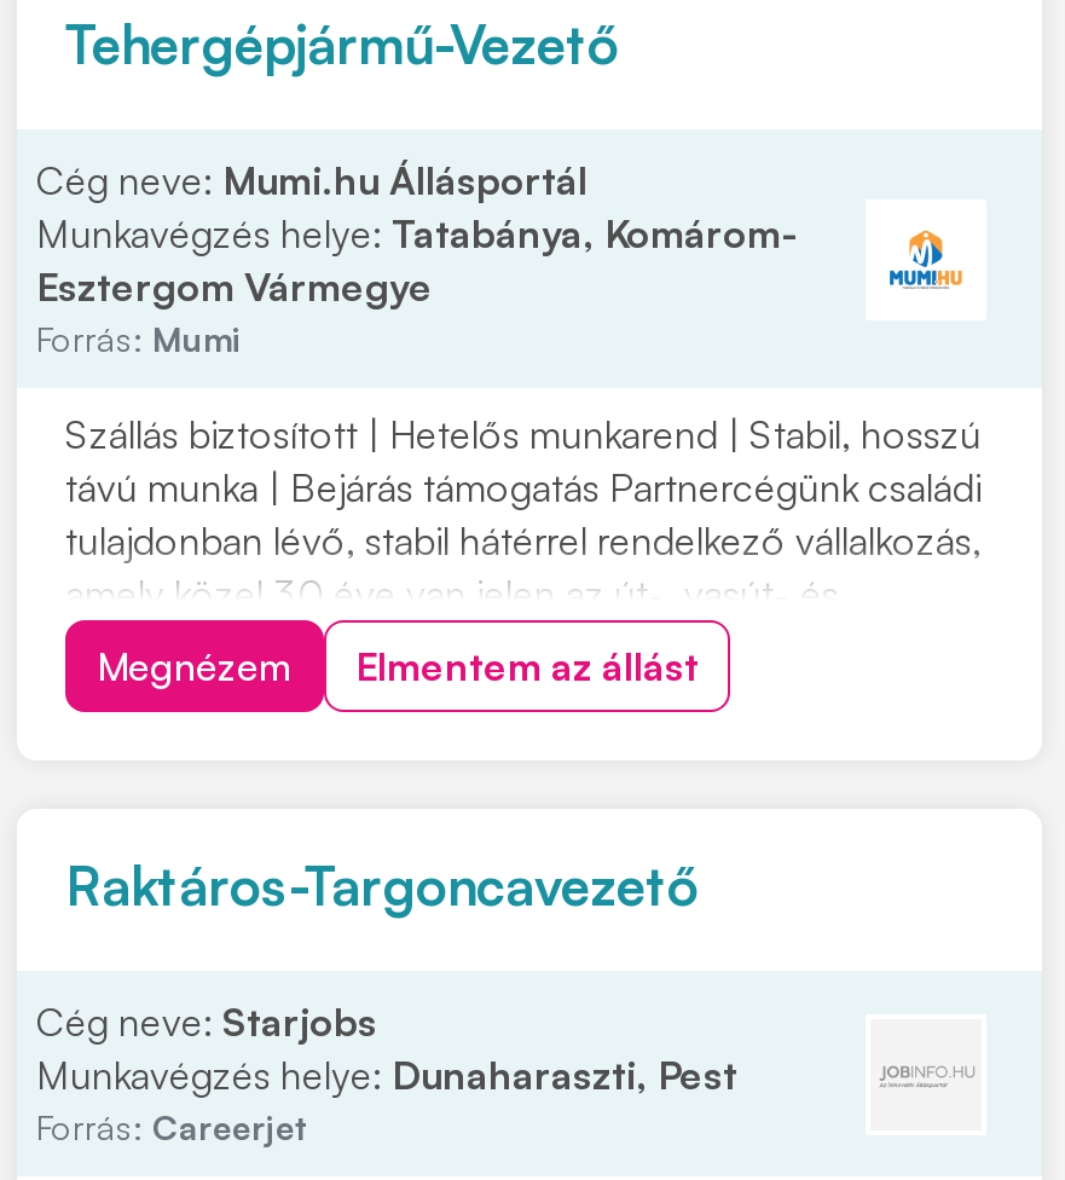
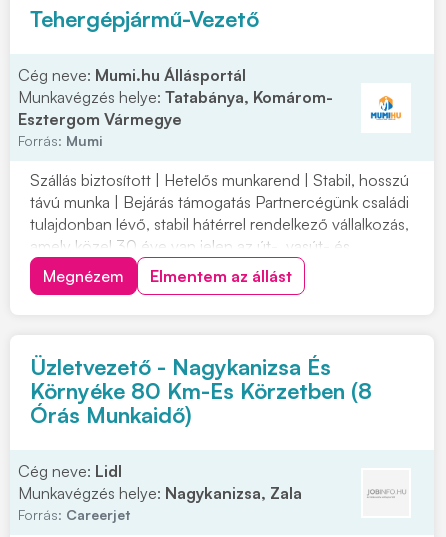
- Raktáros-Targoncavezető
+ Üzletvezető - Nagykanizsa És
+ Környéke 80 Km-Es Körzetben (8
+ Órás Munkaidő)

- Cég neve: Starjobs
- Munkavégzés helye: Dunaharaszti, Pest
+ Cég neve: Lidl
+ Munkavégzés helye: Nagykanizsa, Zala
